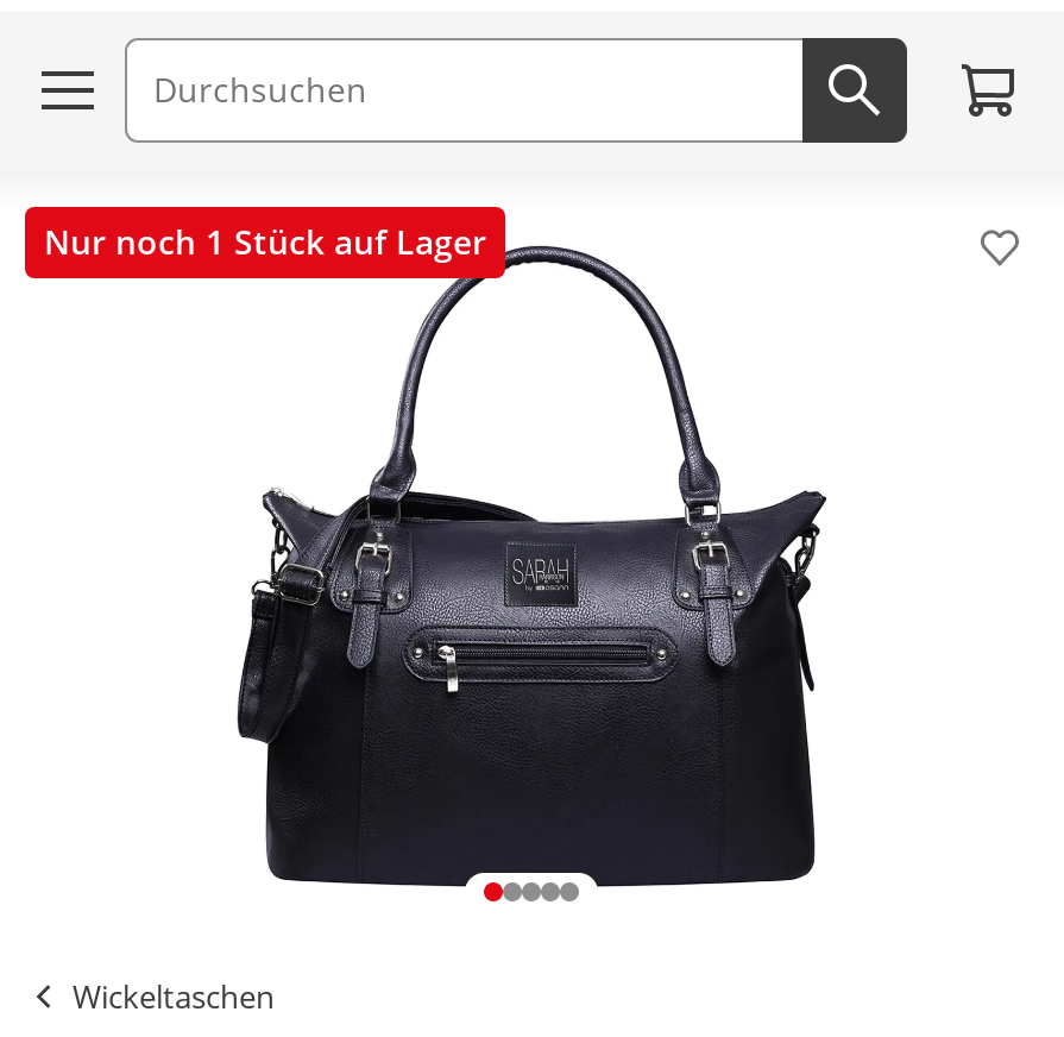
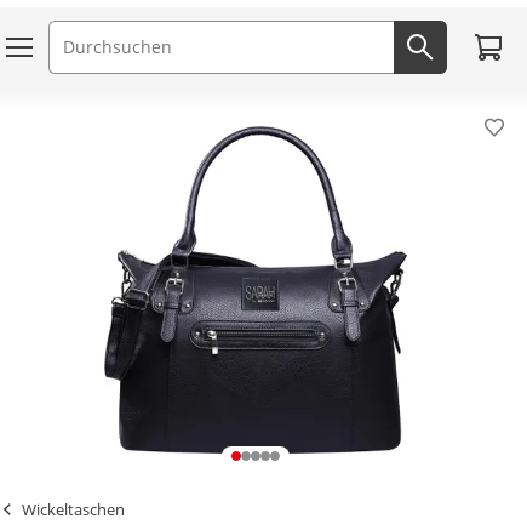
- Nur noch 1 Stück auf Lager
